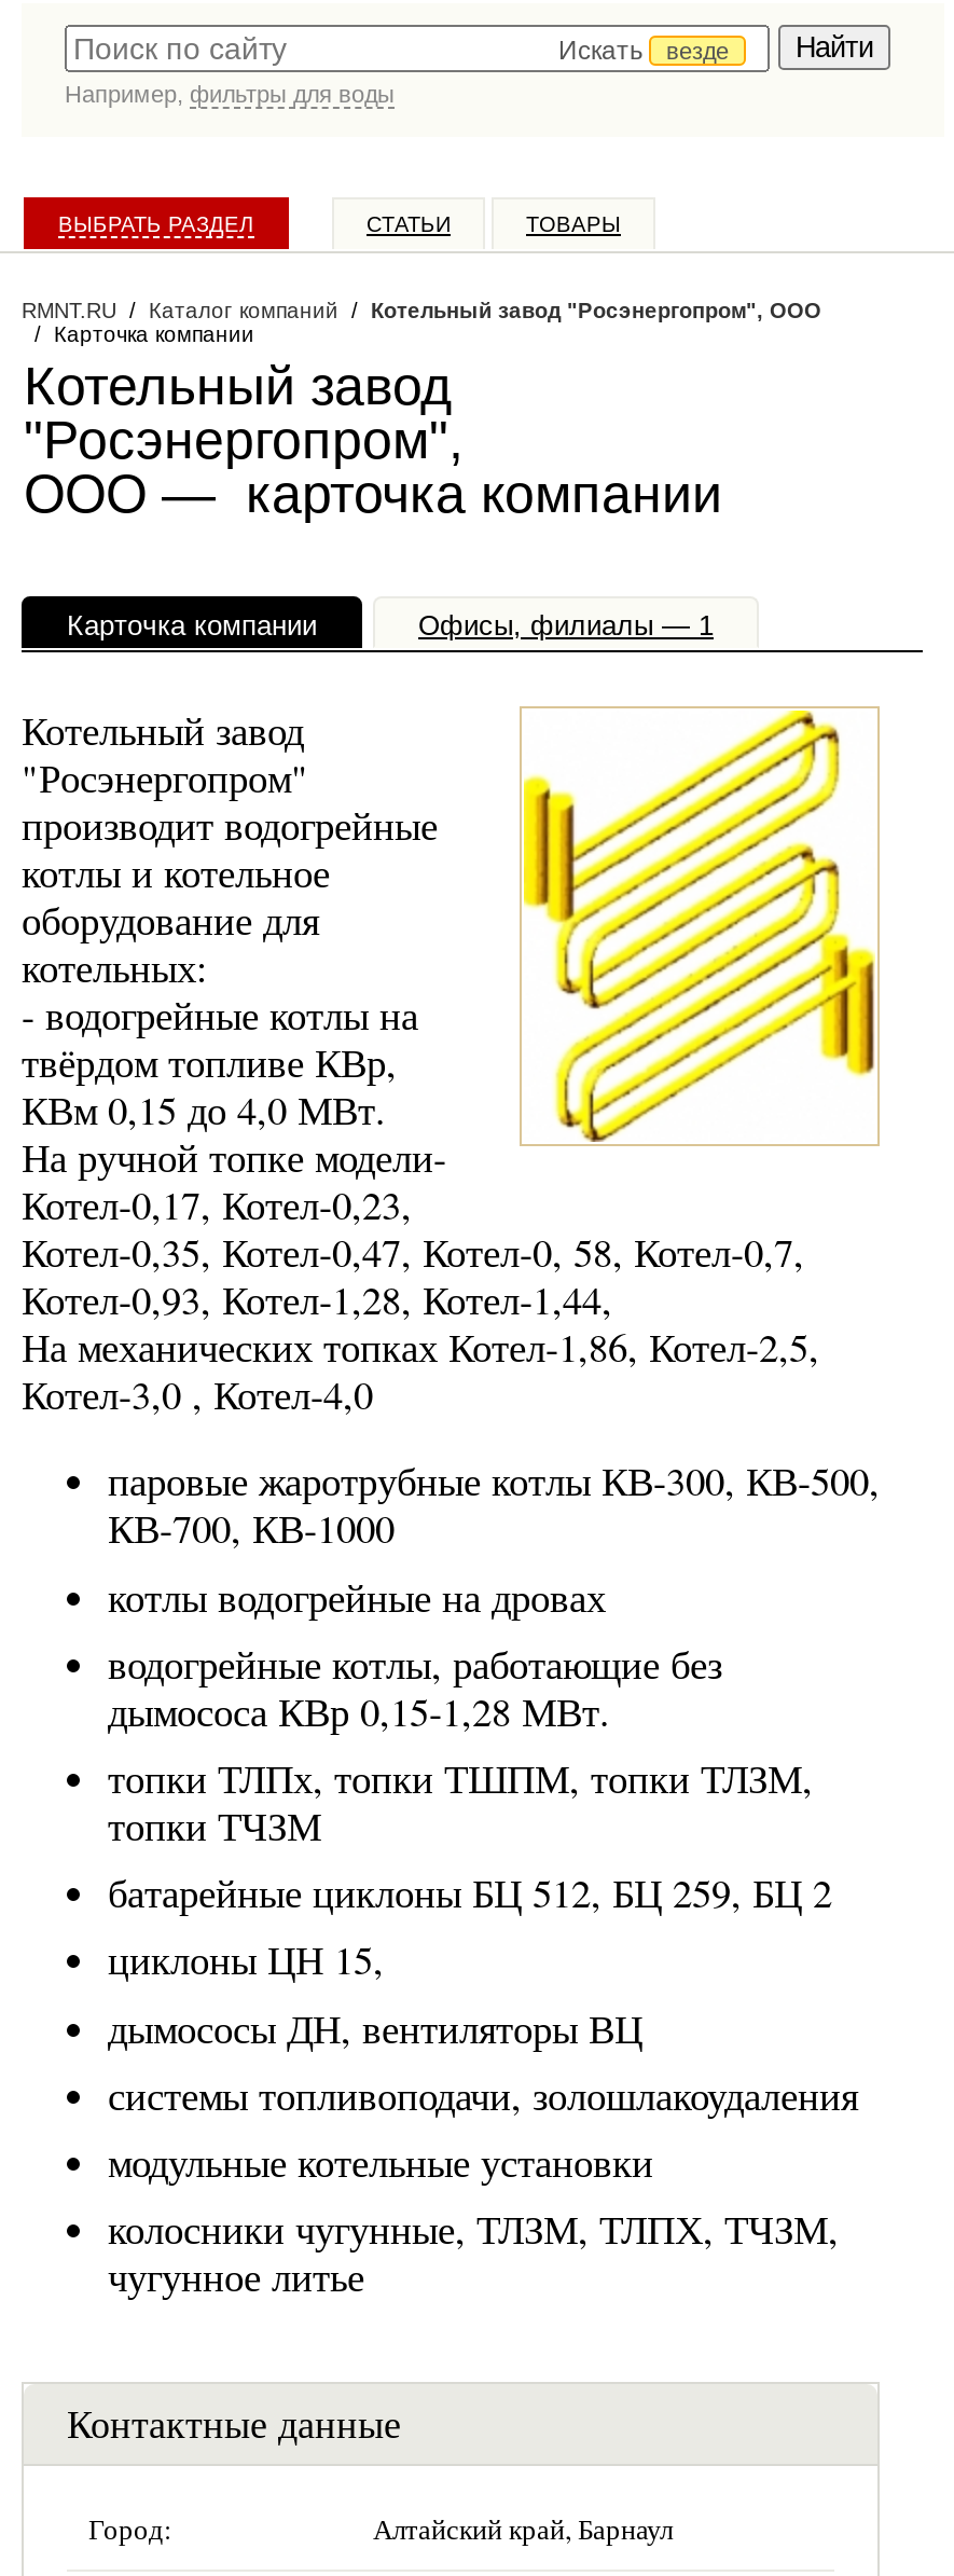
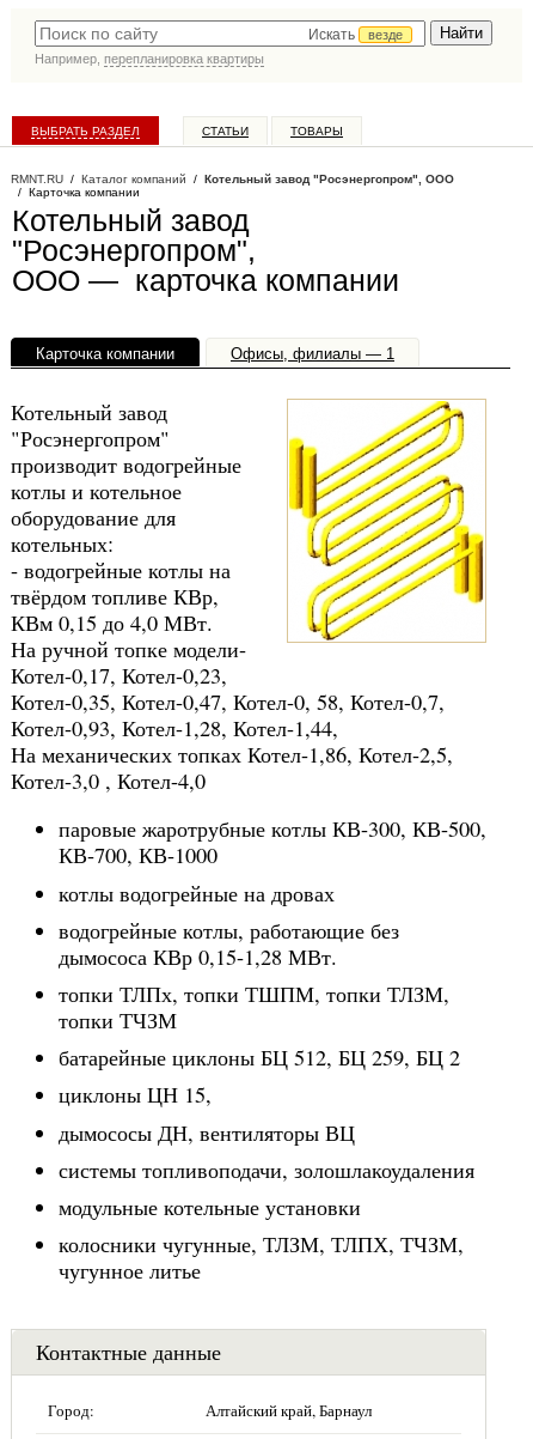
- Например, фильтры для воды
+ Например, перепланировка квартиры
